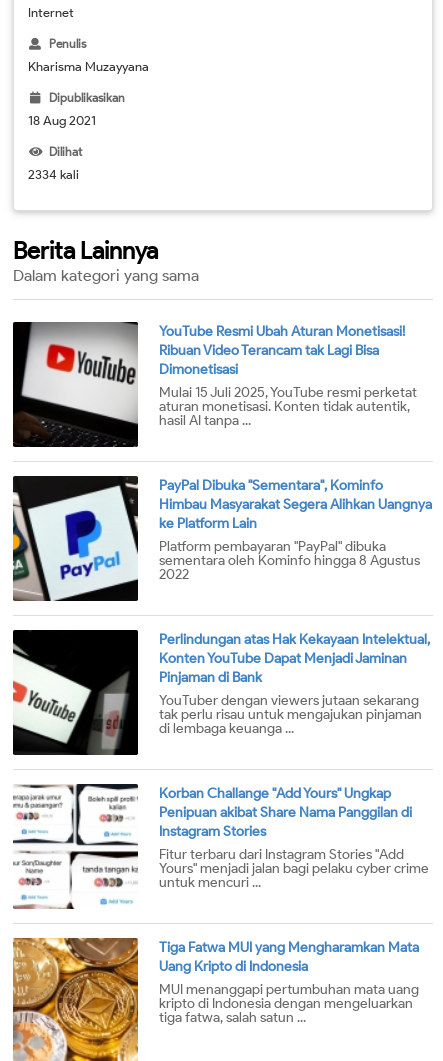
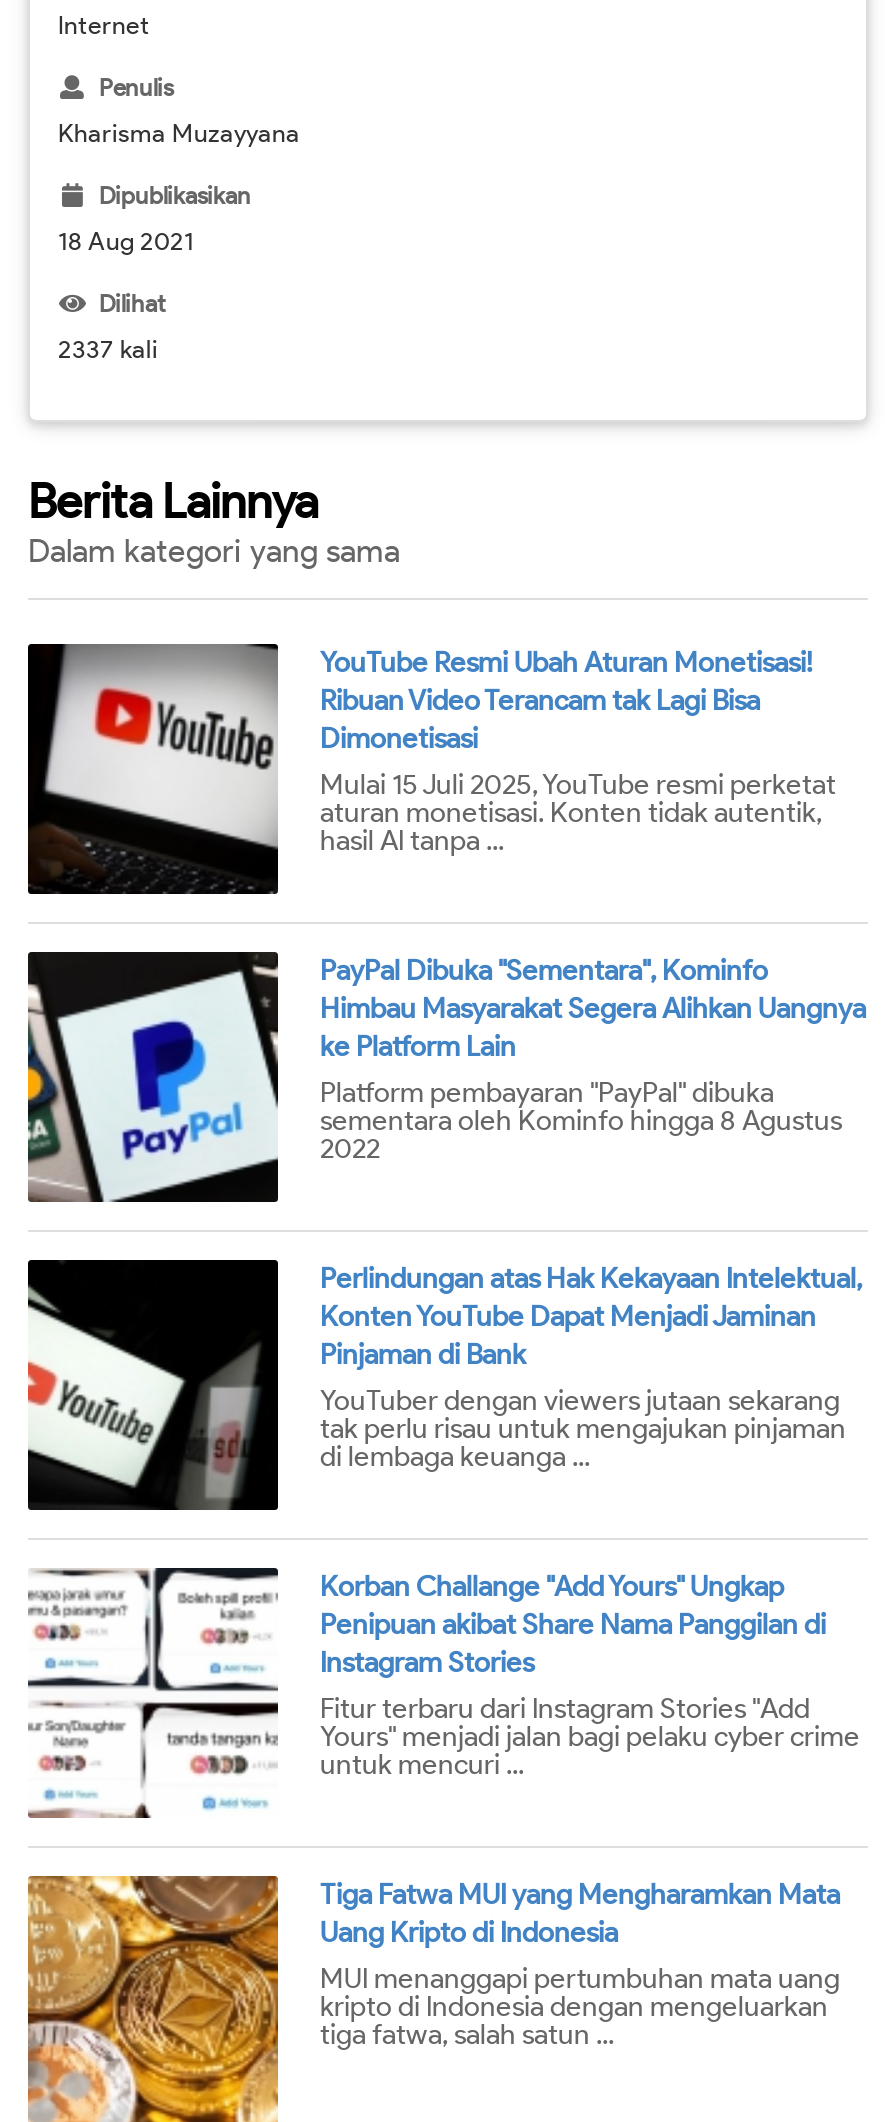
- 2334 kali
+ 2337 kali
